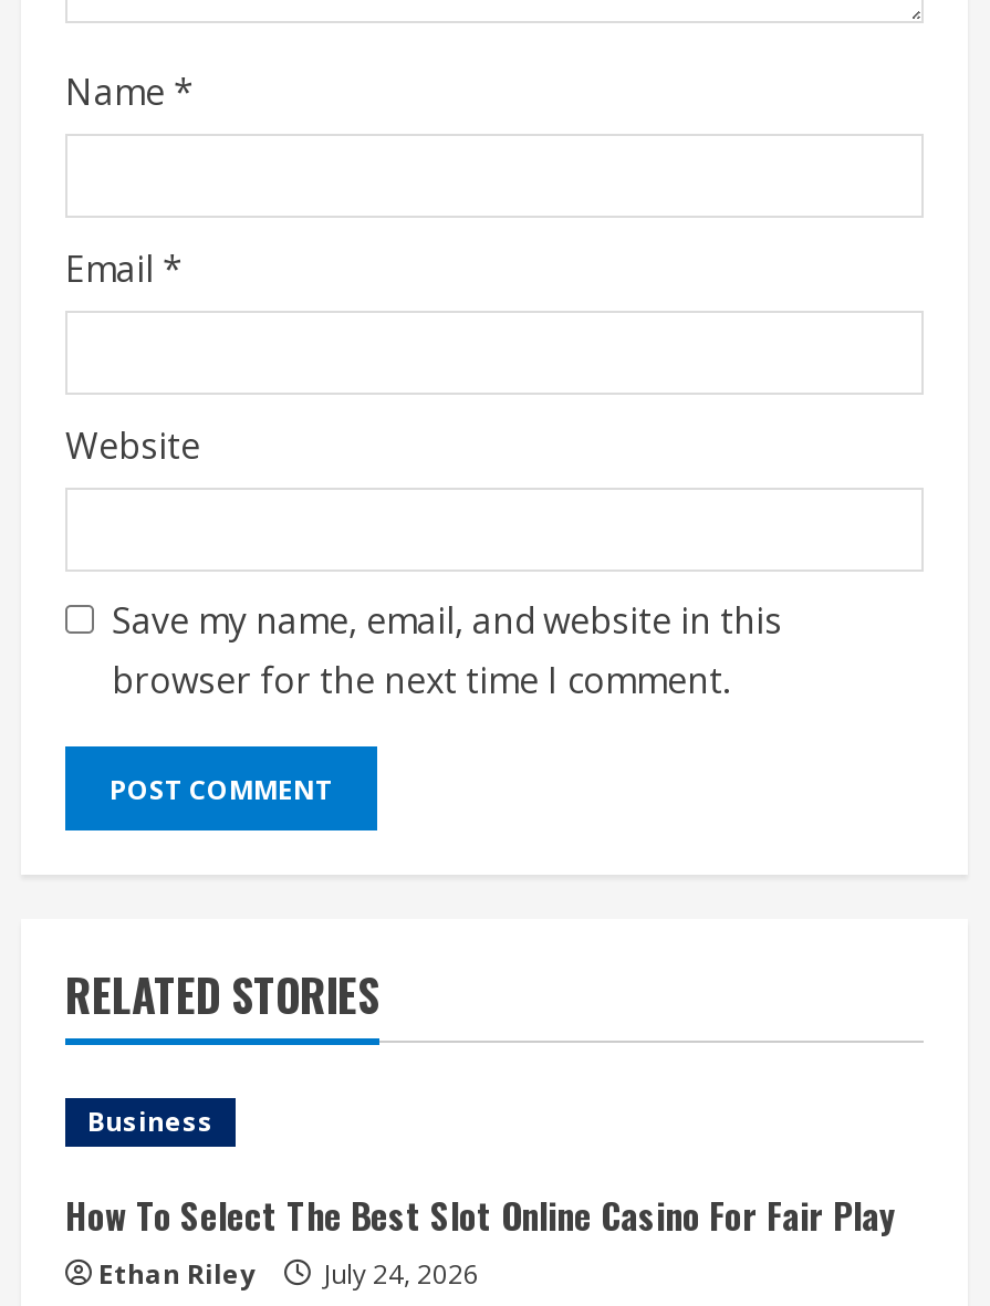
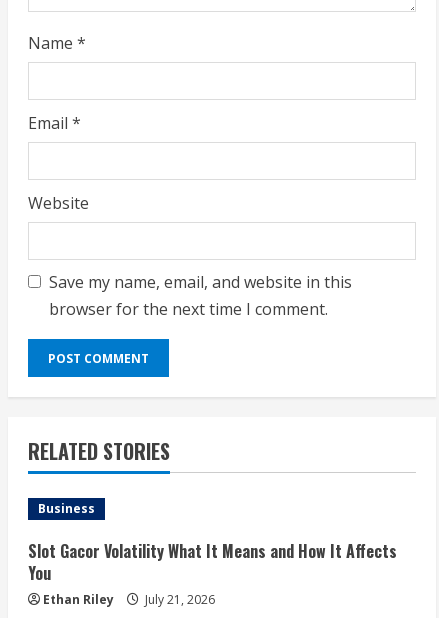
- How To Select The Best Slot Online Casino For Fair Play
+ Slot Gacor Volatility What It Means and How It Affects
+ You

- Ethan Riley July 24, 2026
+ Ethan Riley July 21, 2026
